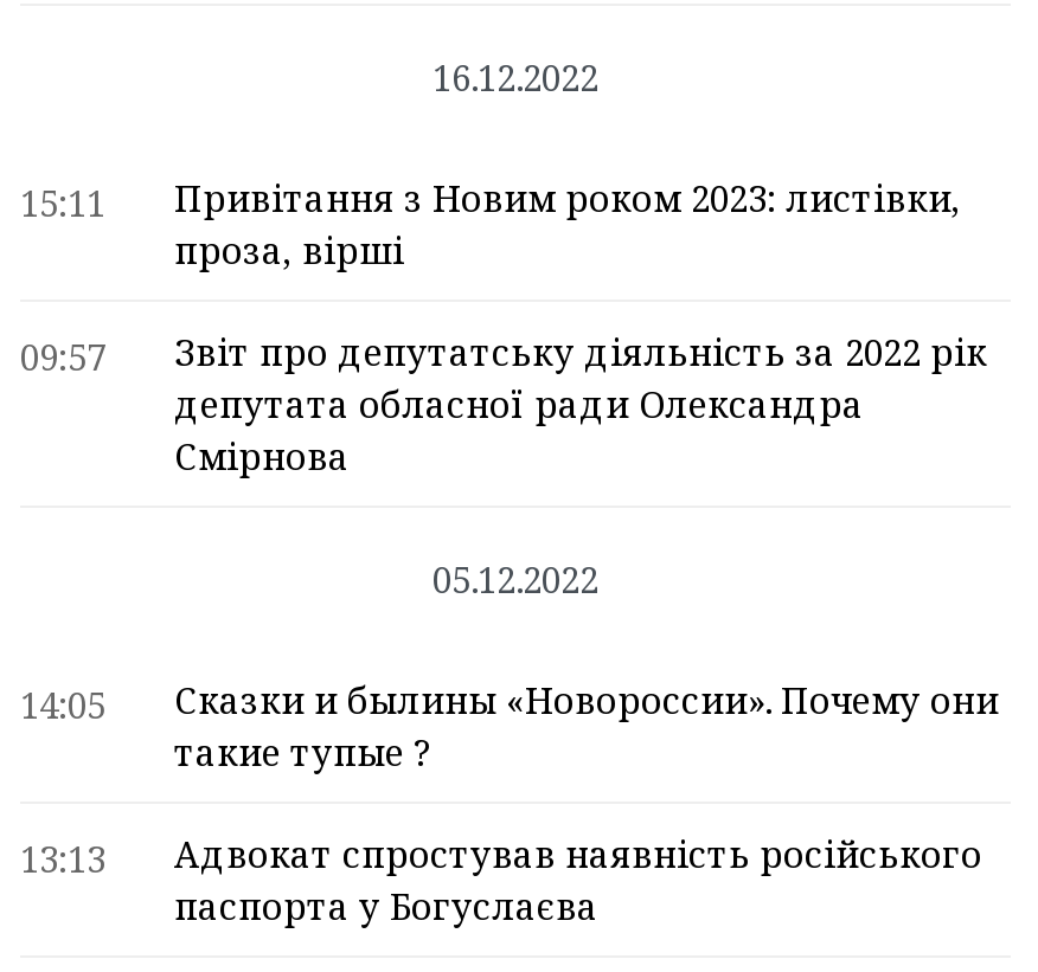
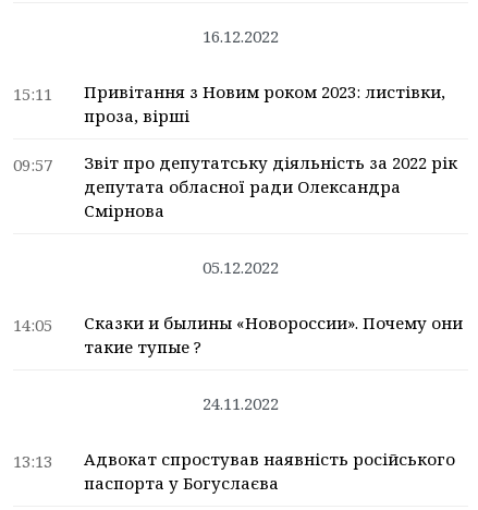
+ 24.11.2022
